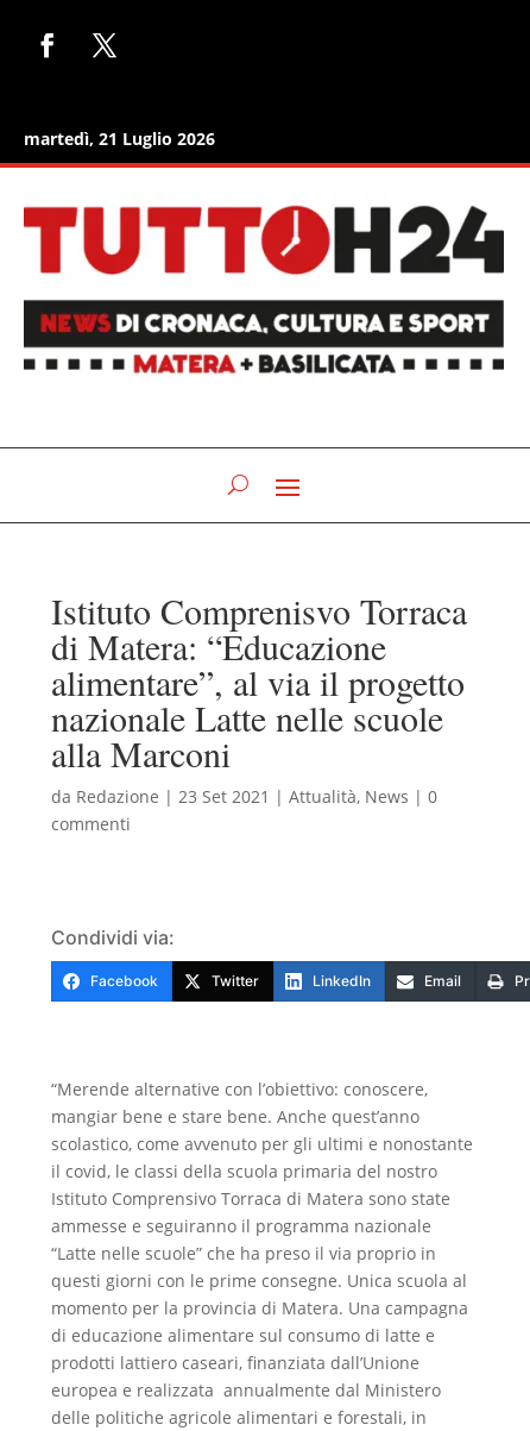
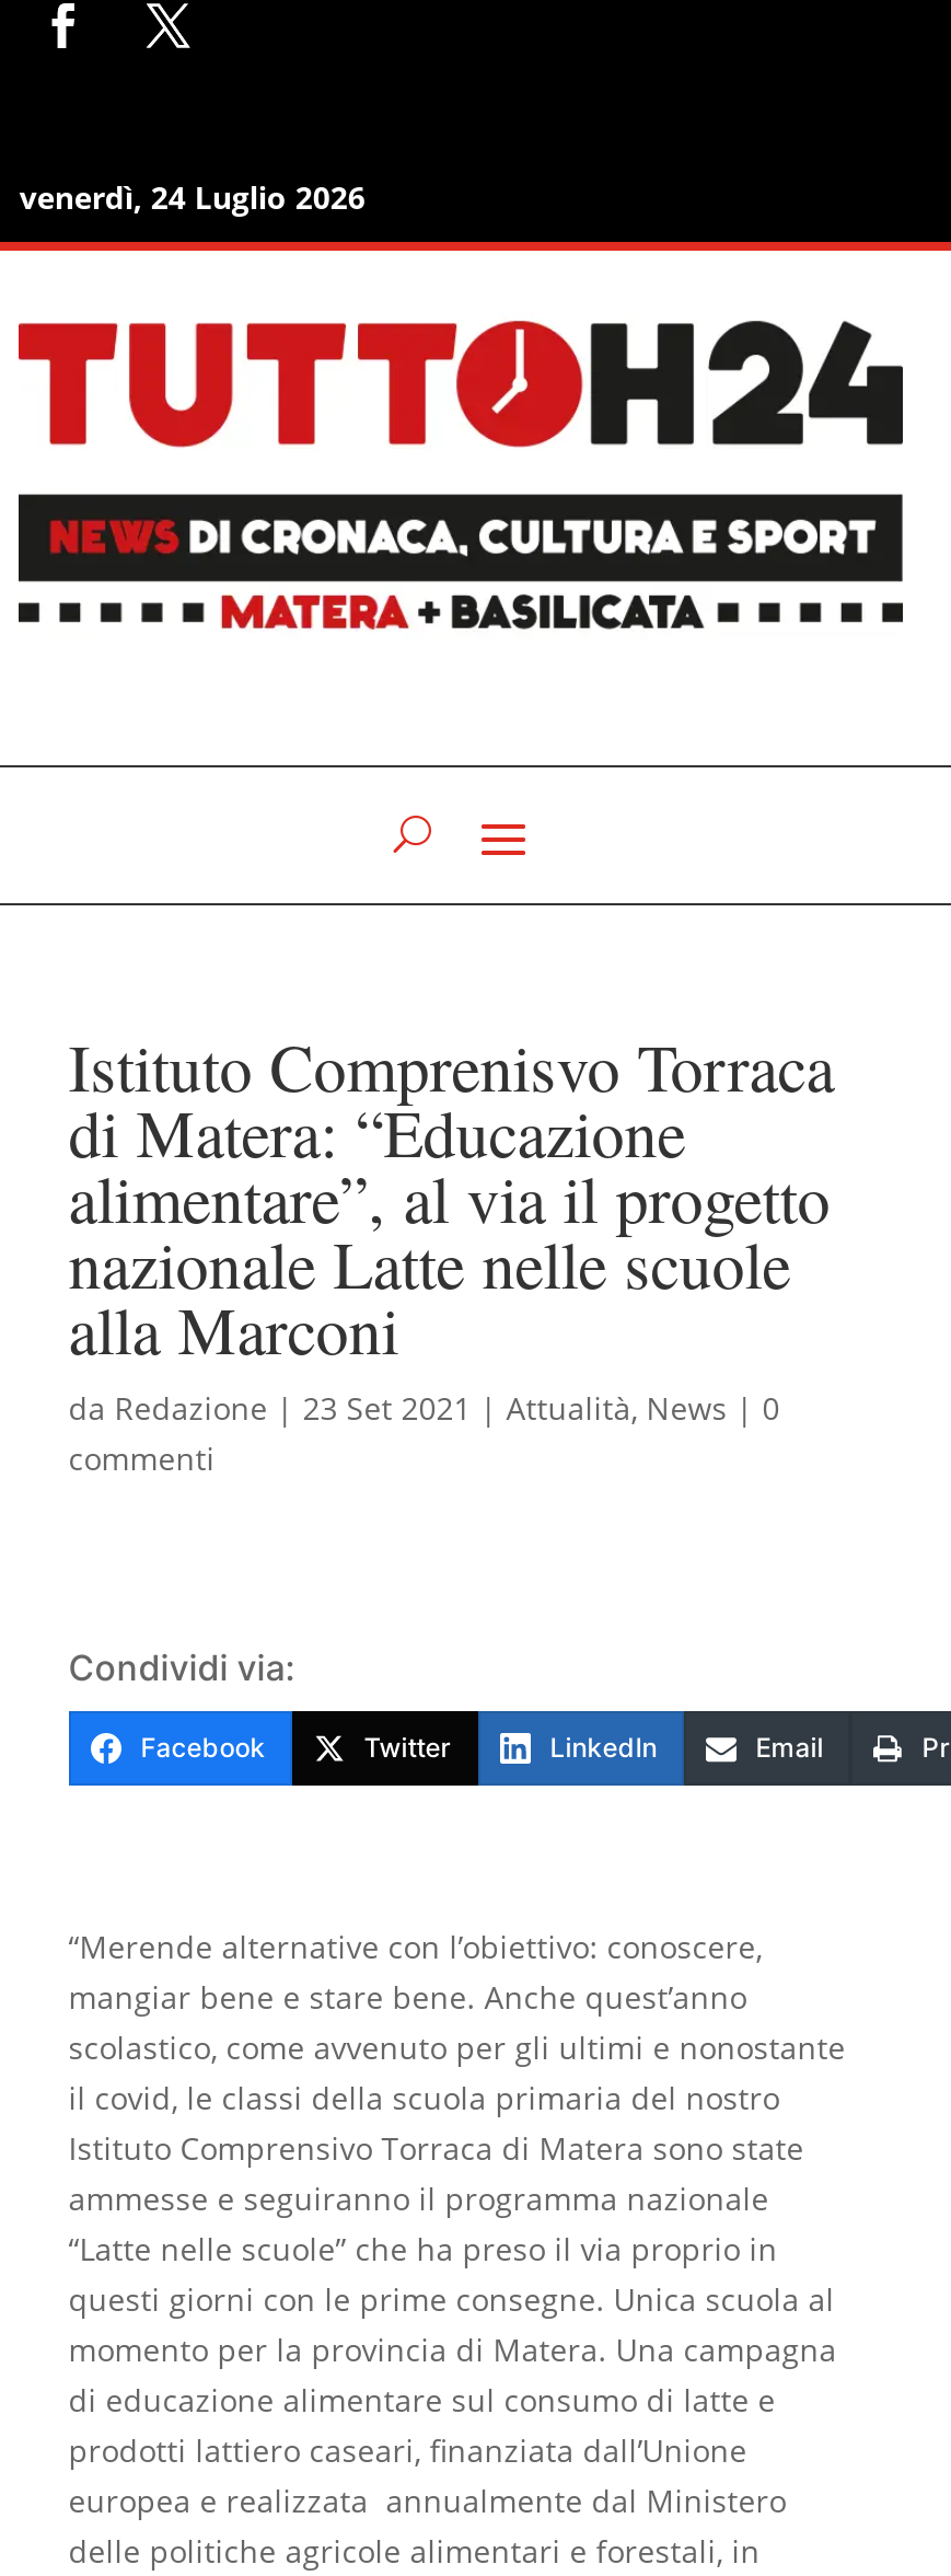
- martedì, 21 Luglio 2026
+ venerdì, 24 Luglio 2026
